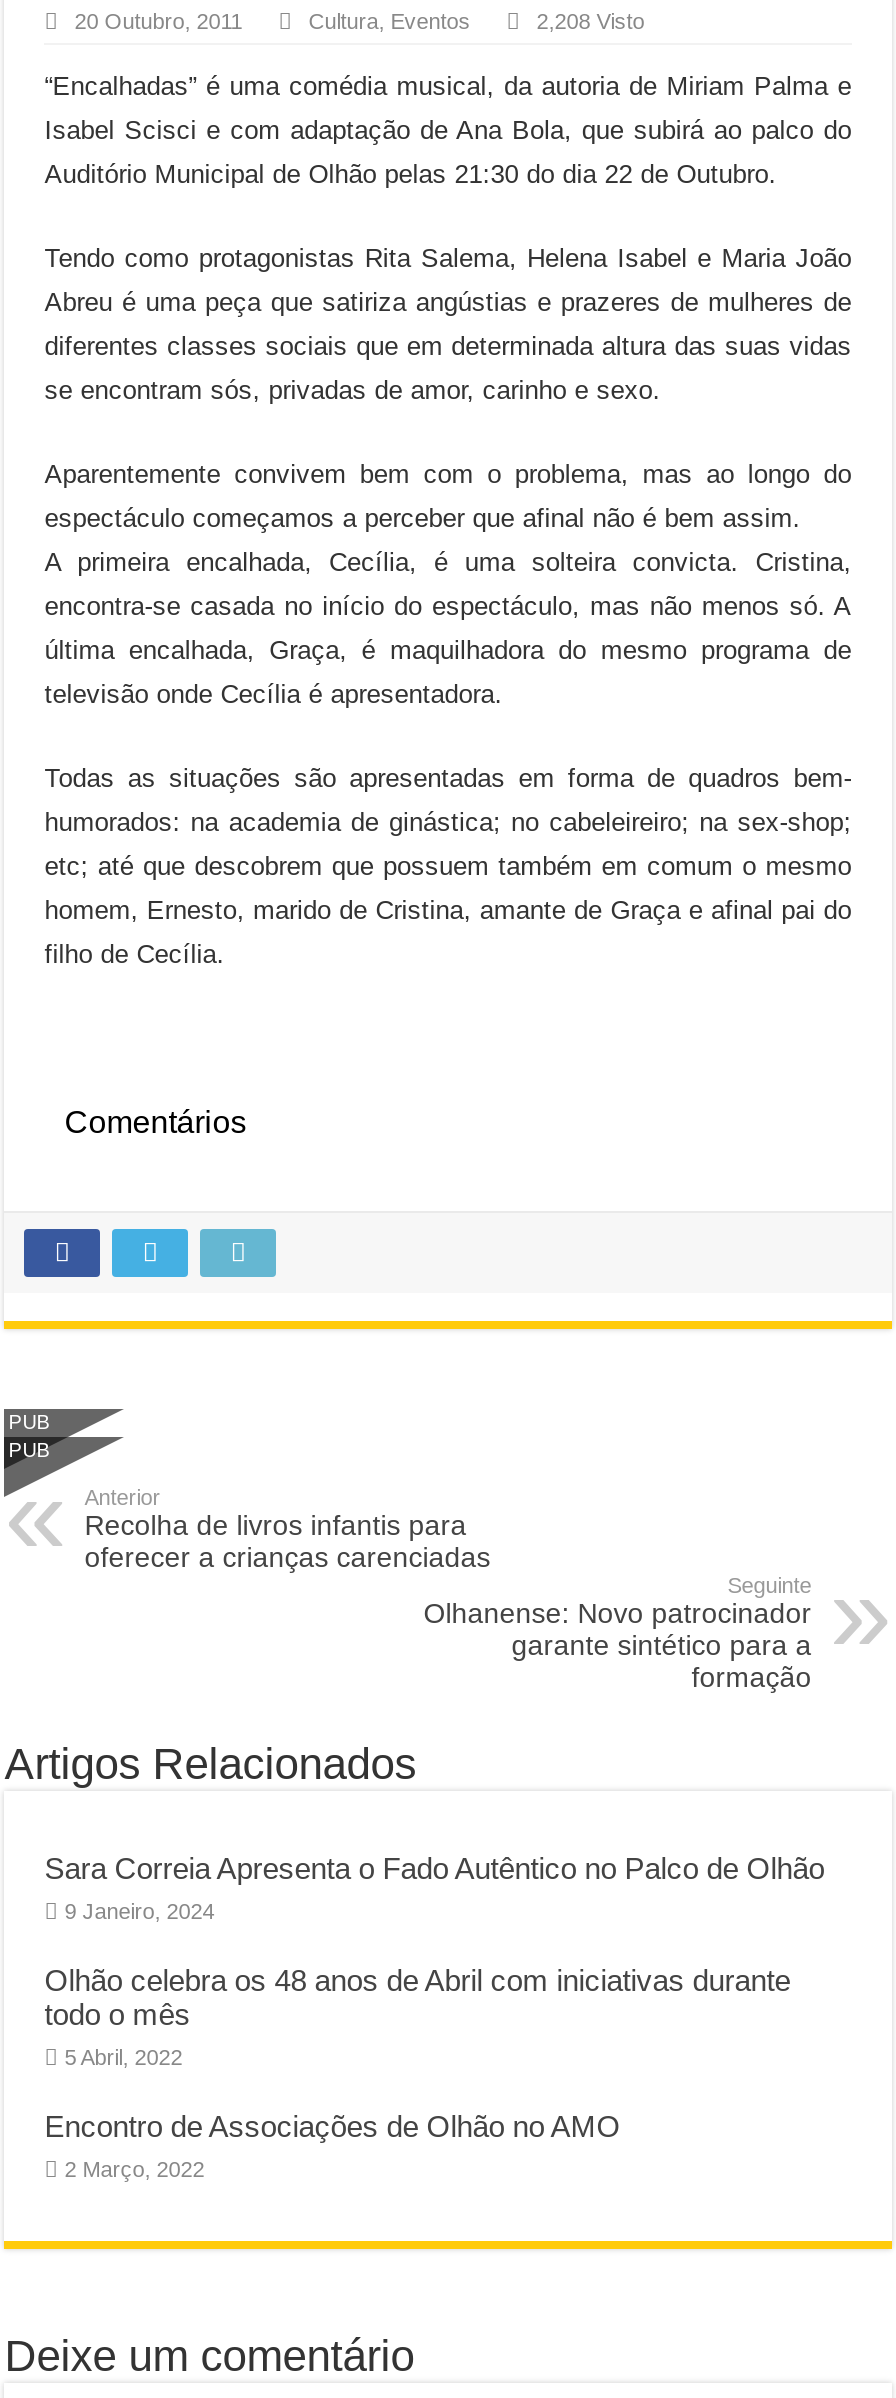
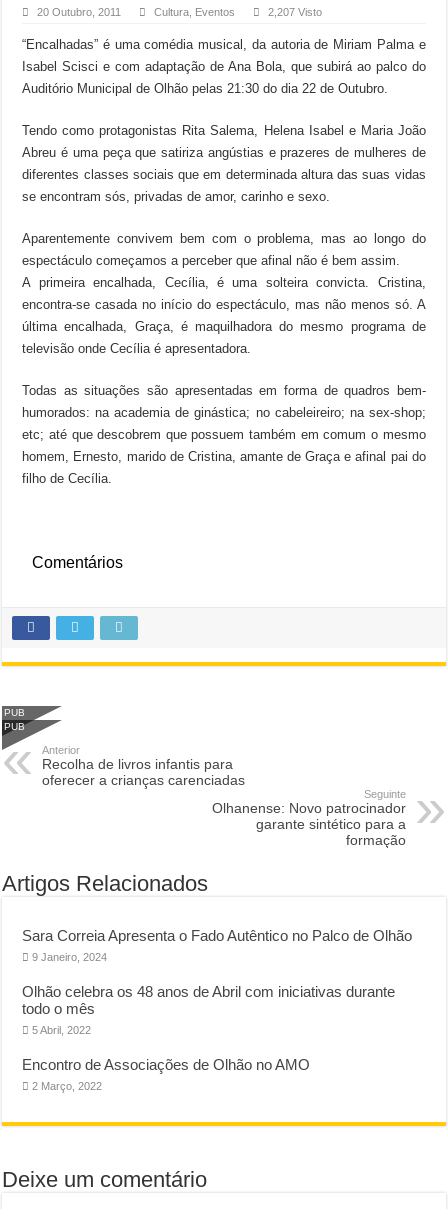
- 2,208 Visto
+ 2,207 Visto
